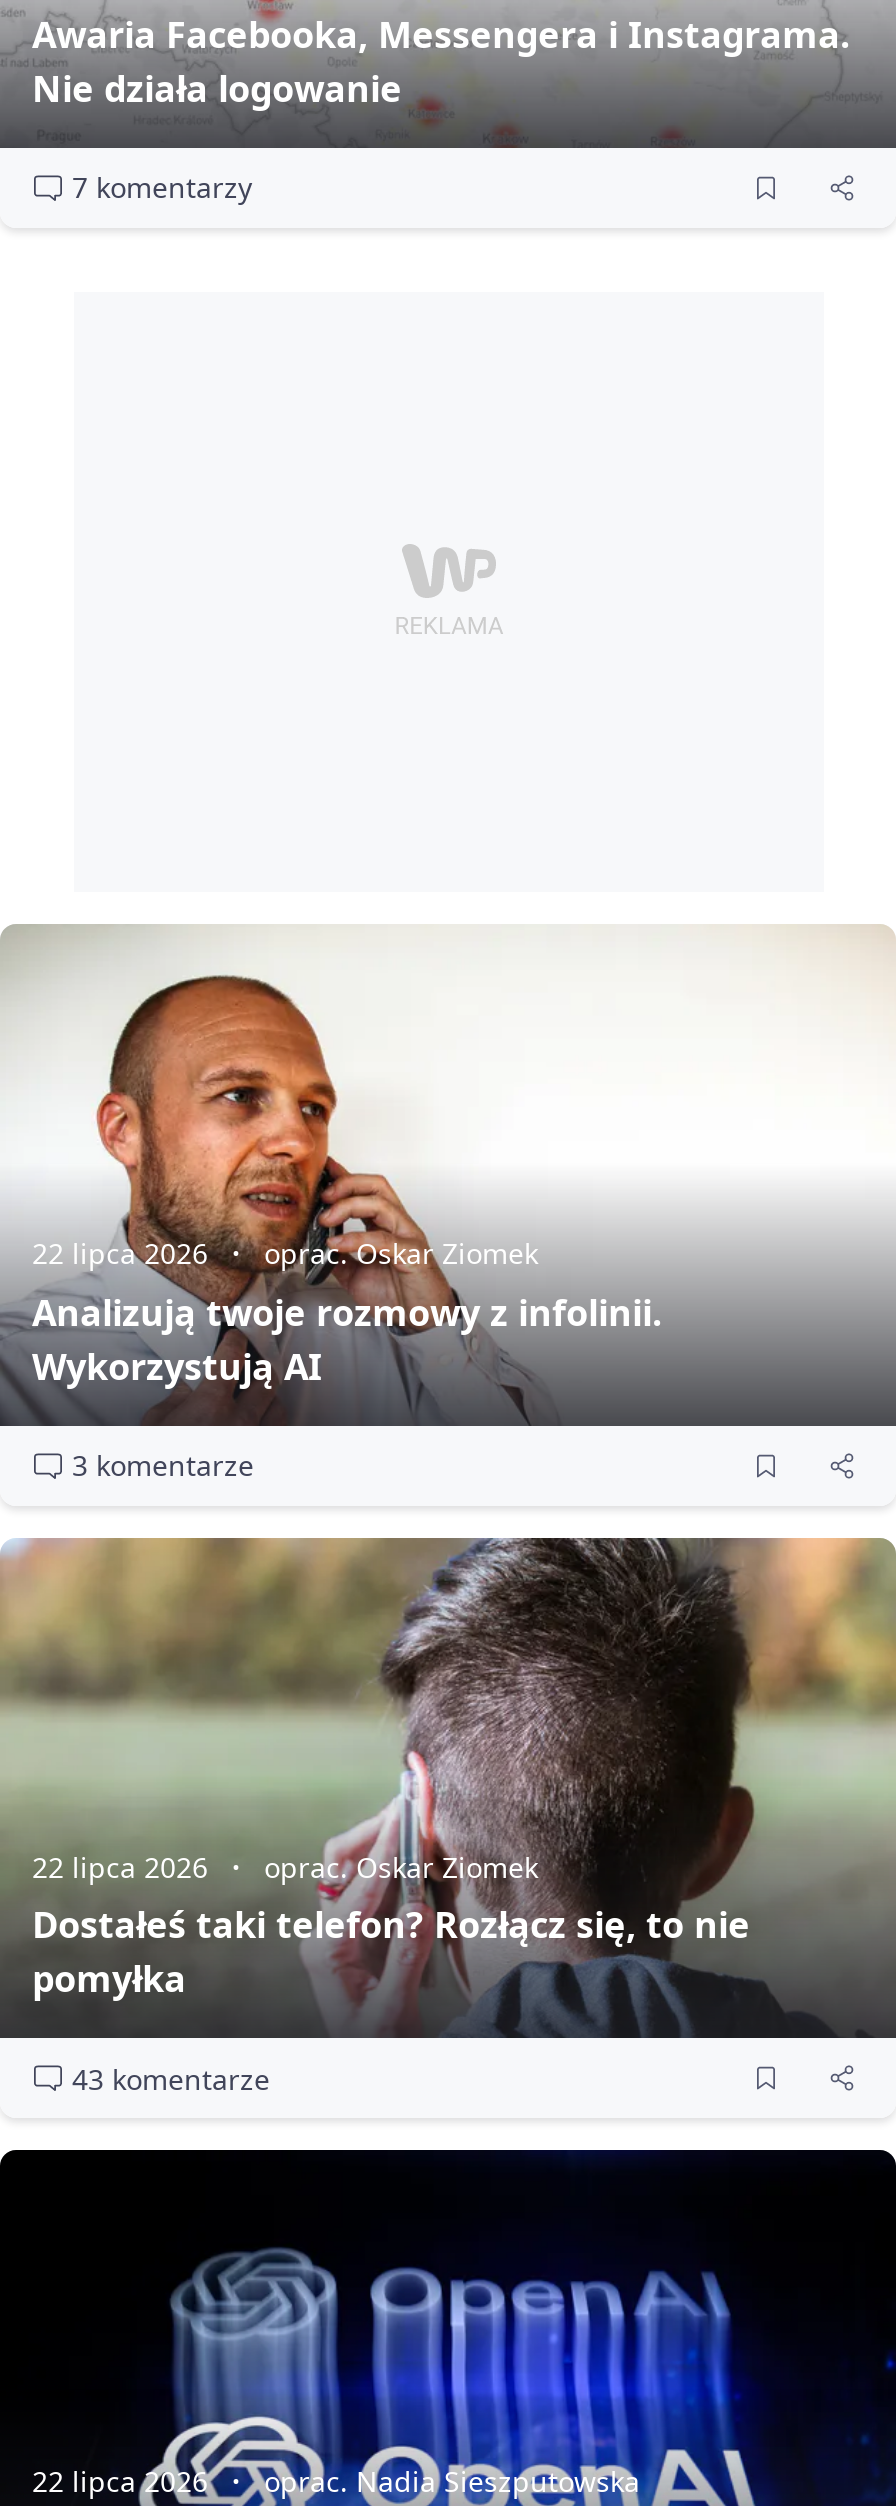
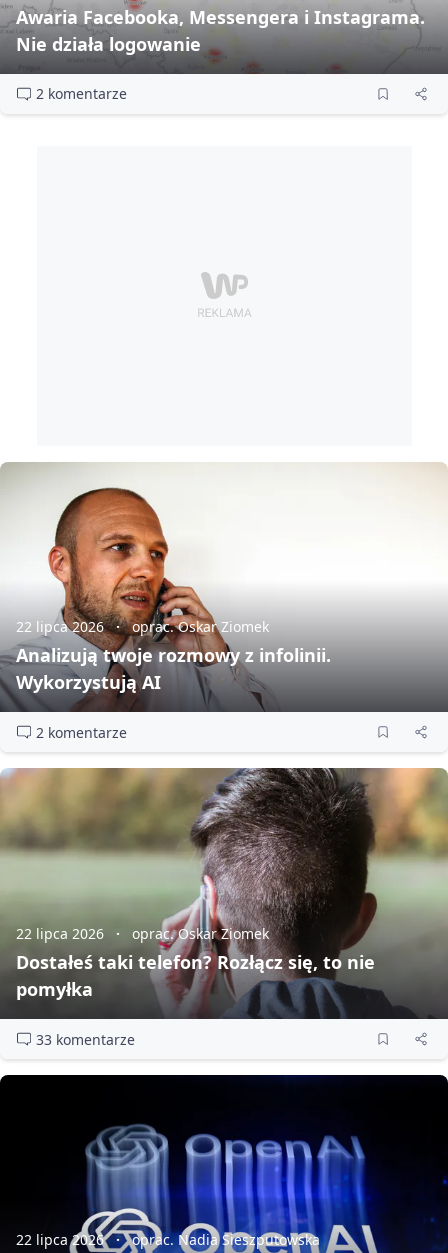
- 7 komentarzy
+ 2 komentarze

- 3 komentarze
+ 2 komentarze

- 43 komentarze
+ 33 komentarze
